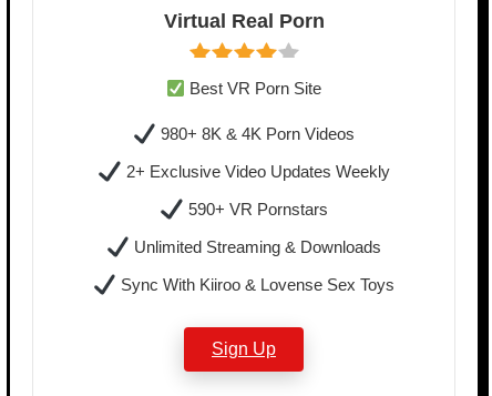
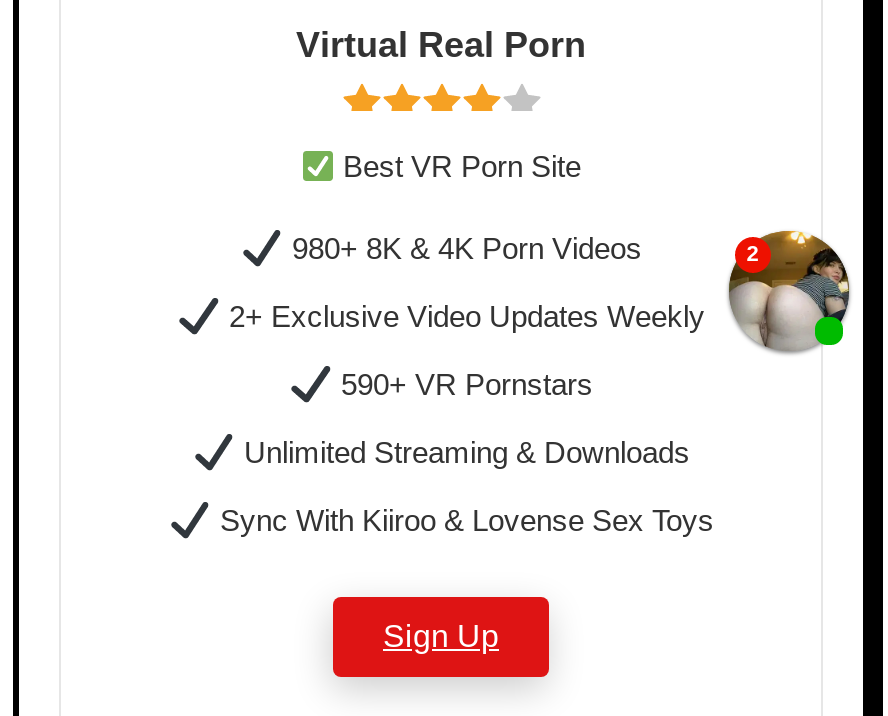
+ [image]
